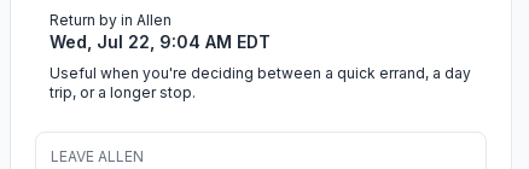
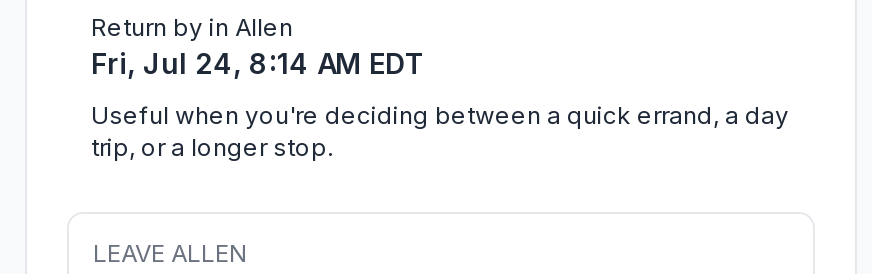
- Wed, Jul 22, 9:04 AM EDT
+ Fri, Jul 24, 8:14 AM EDT
